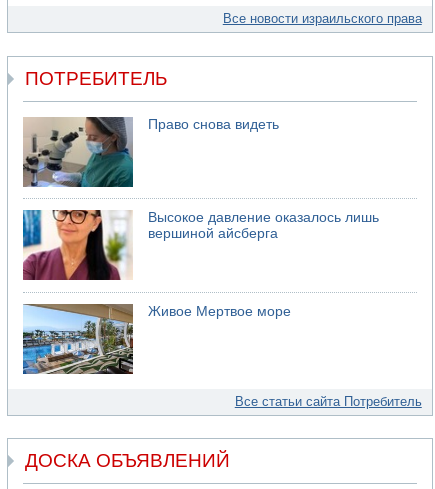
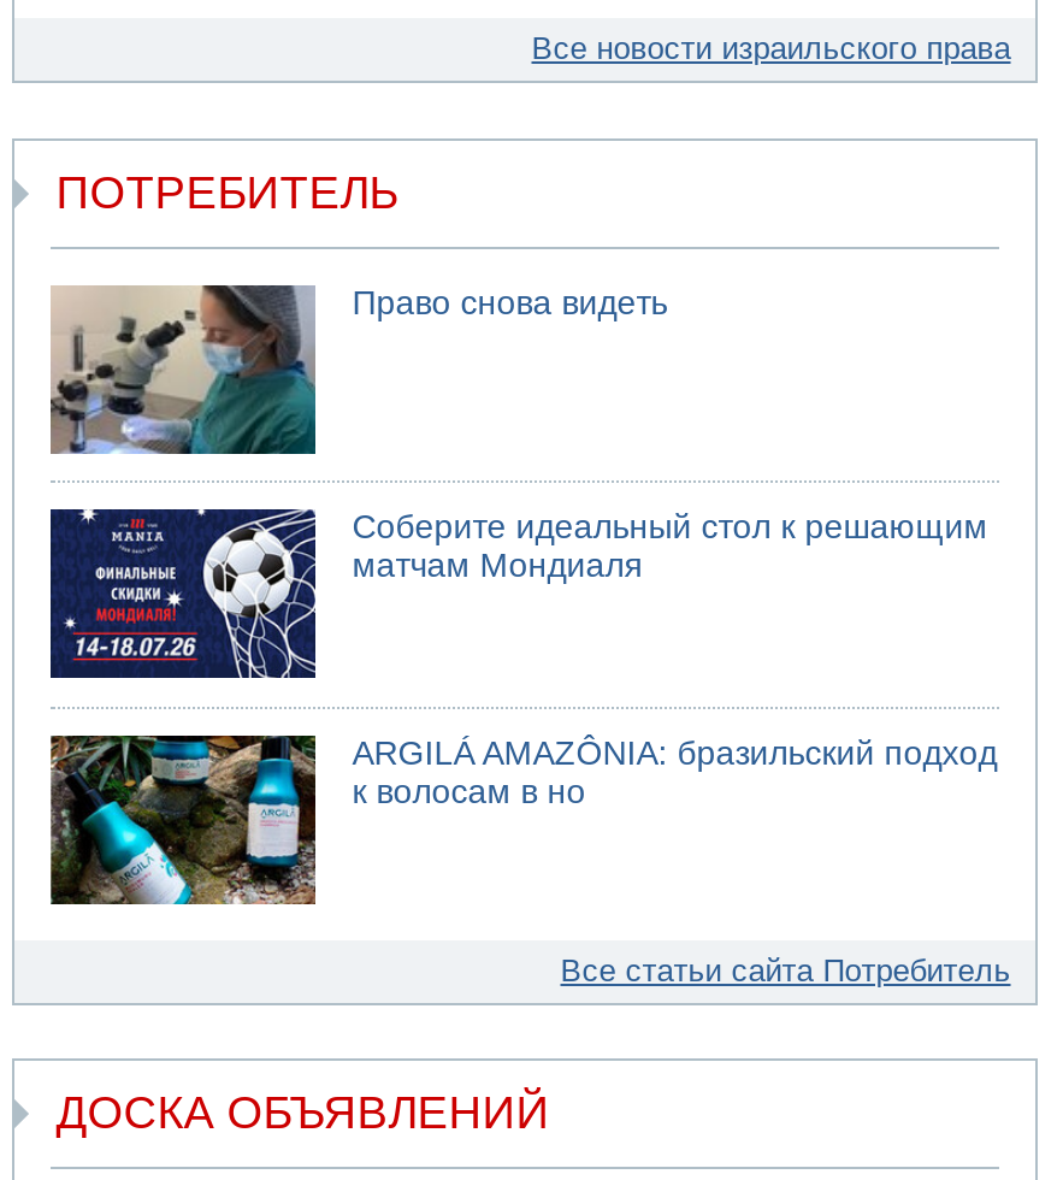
- [image]
- Высокое давление оказалось лишь
- вершиной айсберга
+ [image]
+ Соберите идеальный стол к решающим
+ матчам Мондиаля

- [image]
- Живое Мертвое море
+ [image]
+ ARGILÁ AMAZÔNIA: бразильский подход
+ к волосам в но
